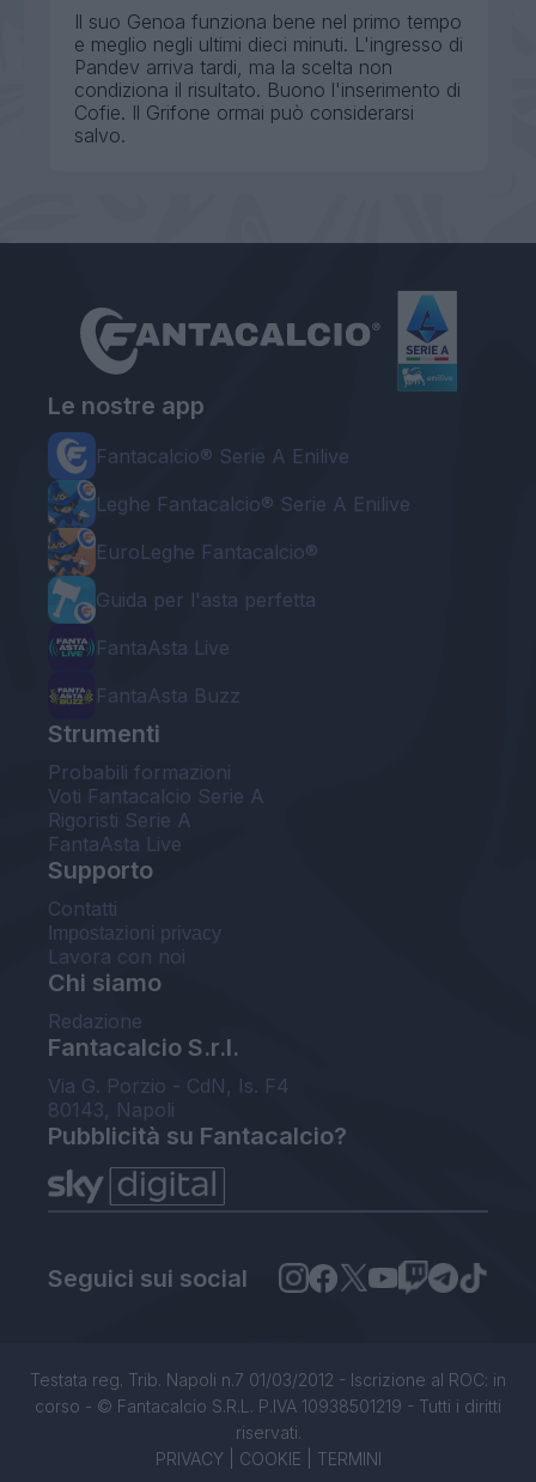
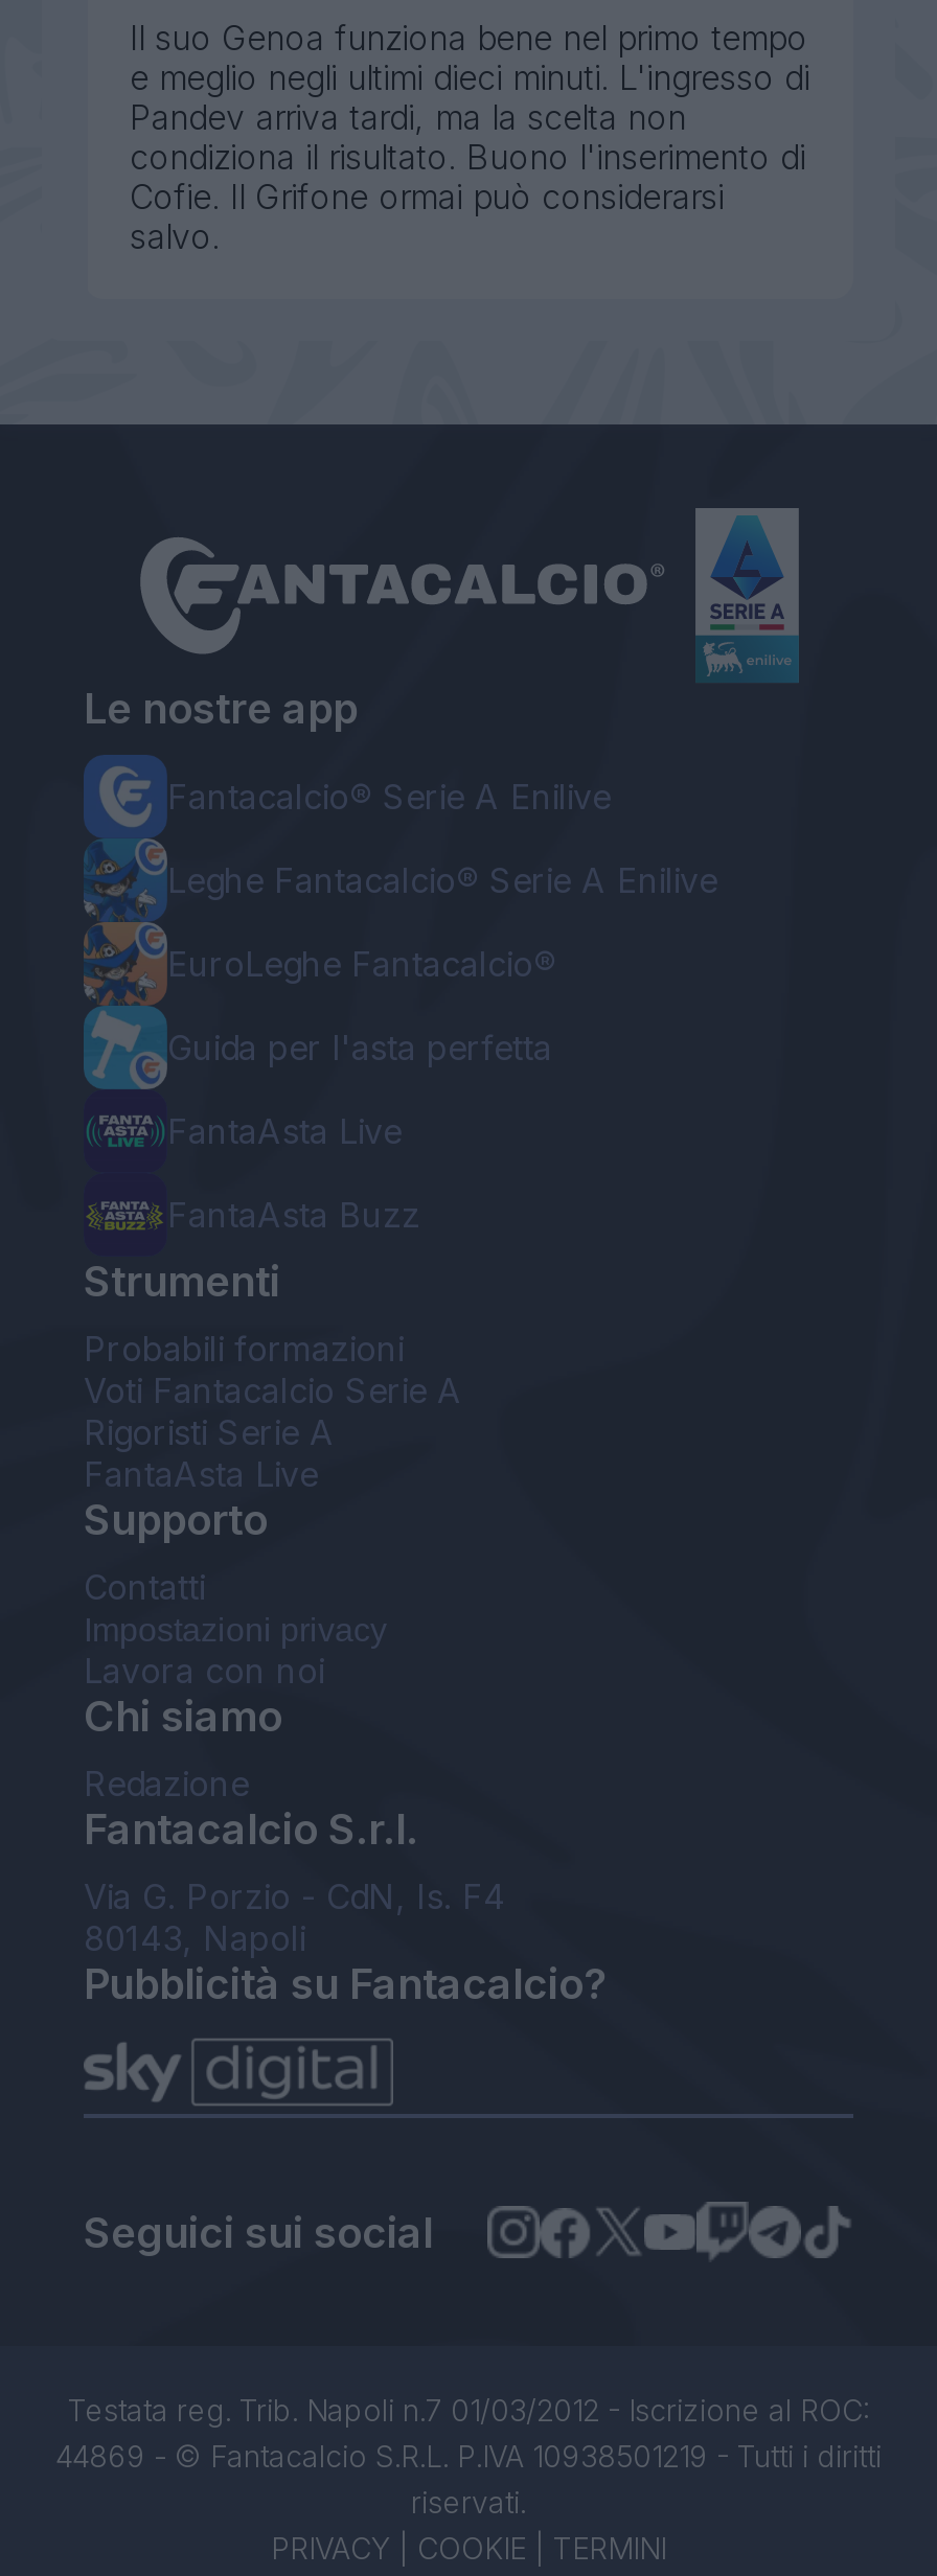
- Testata reg. Trib. Napoli n.7 01/03/2012 - Iscrizione al ROC: in
- corso - © Fantacalcio S.R.L. P.IVA 10938501219 - Tutti i diritti
+ Testata reg. Trib. Napoli n.7 01/03/2012 - Iscrizione al ROC:
+ 44869 - © Fantacalcio S.R.L. P.IVA 10938501219 - Tutti i diritti
